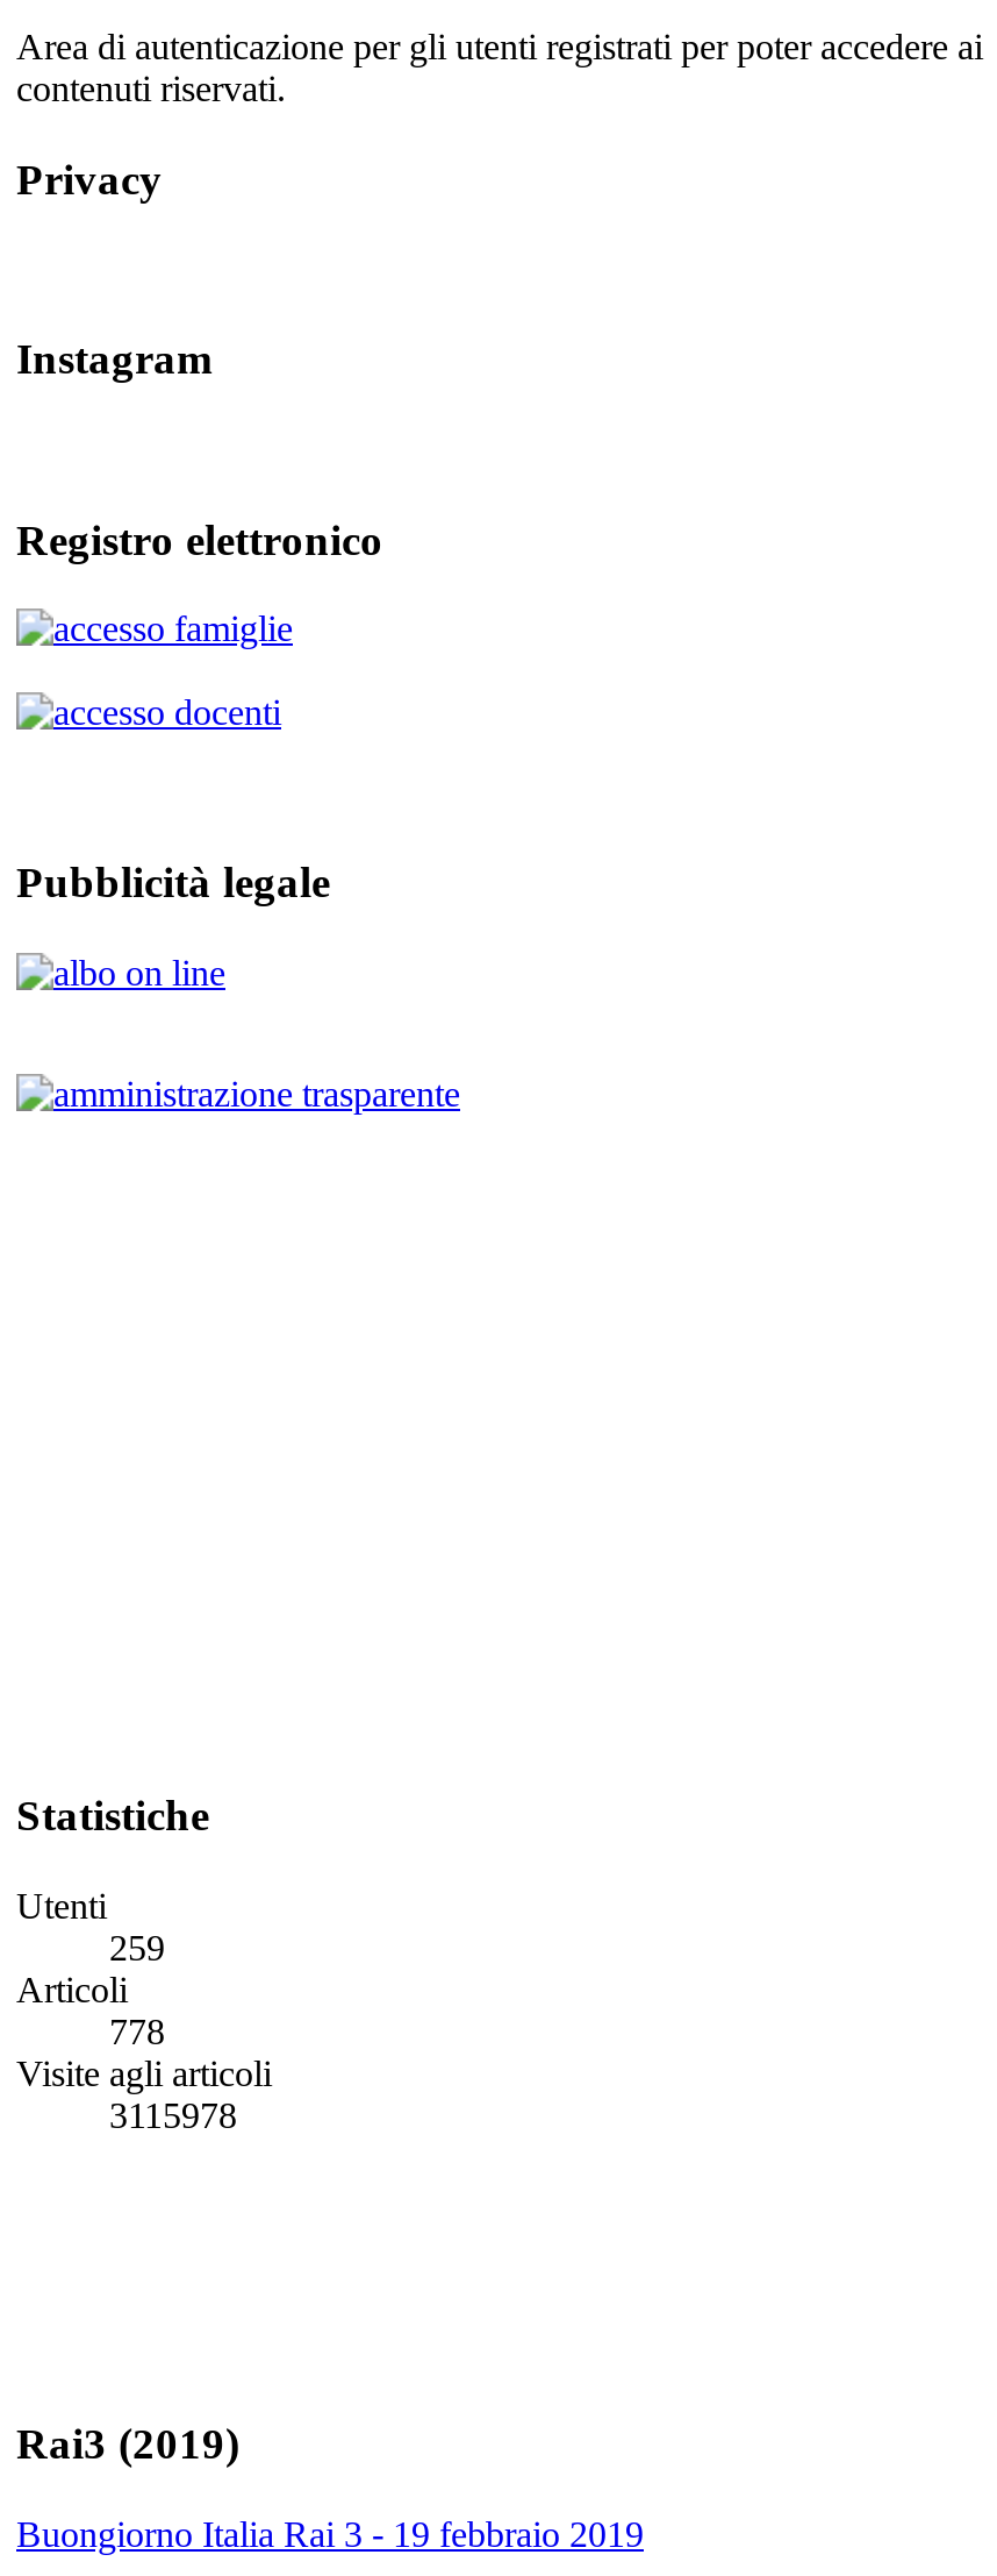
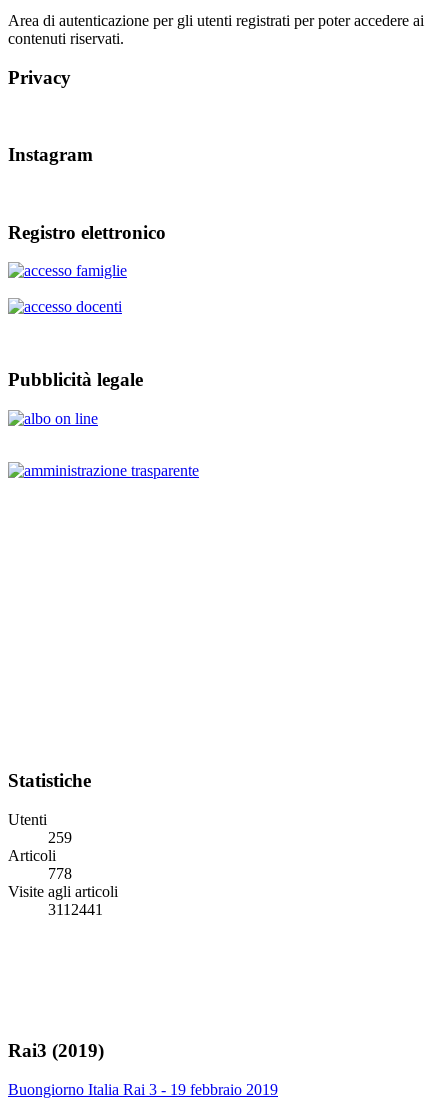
- 3115978
+ 3112441
